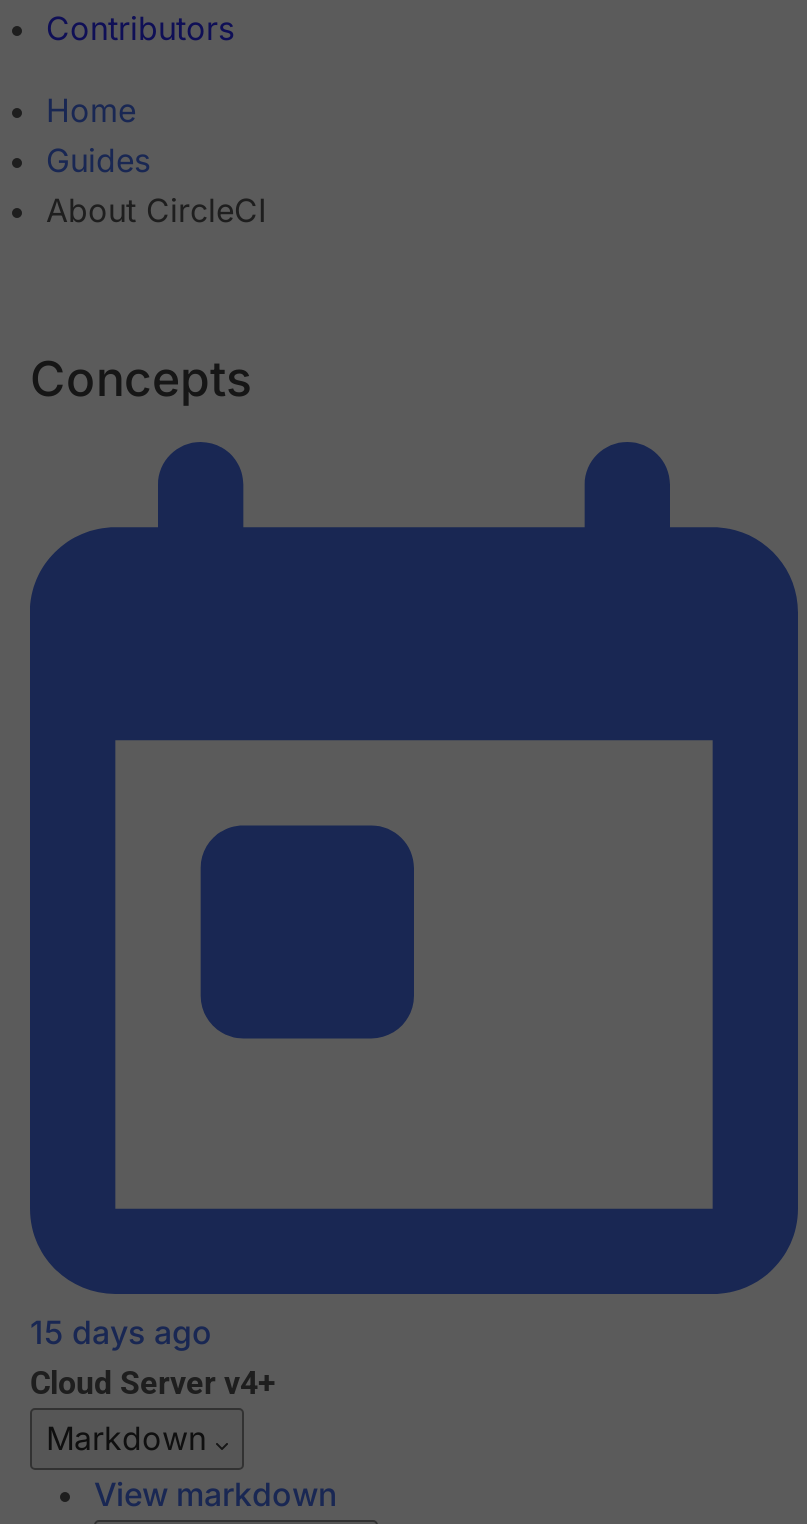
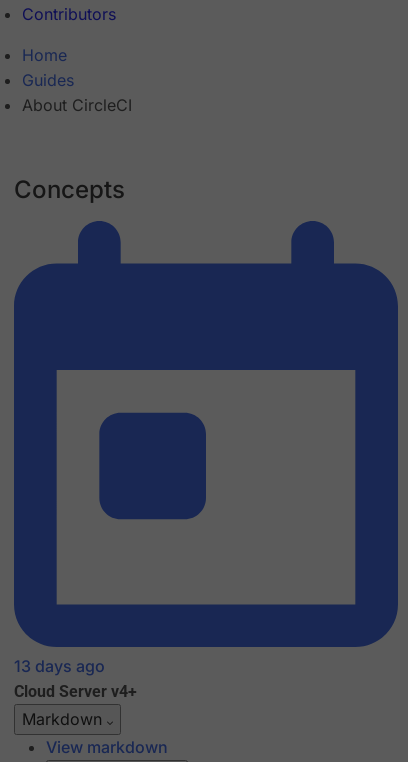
- 15 days ago
+ 13 days ago
